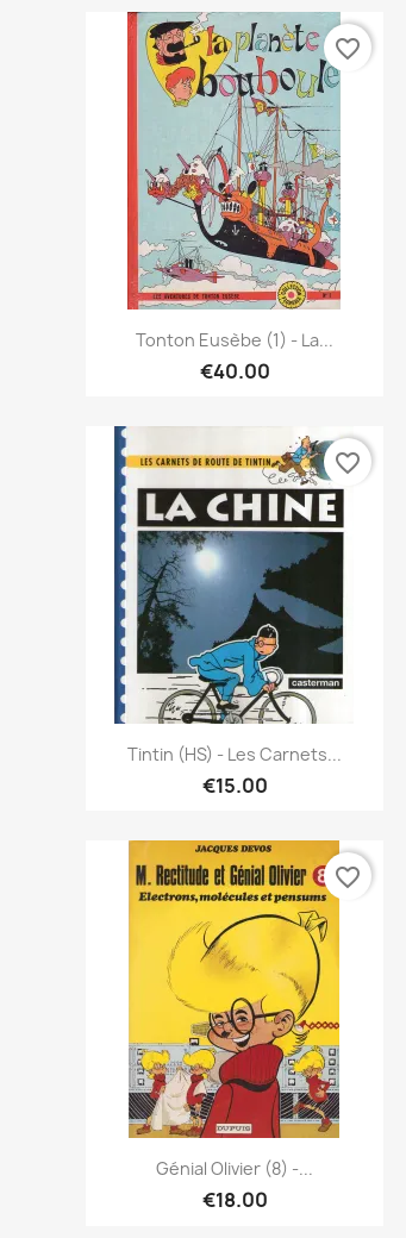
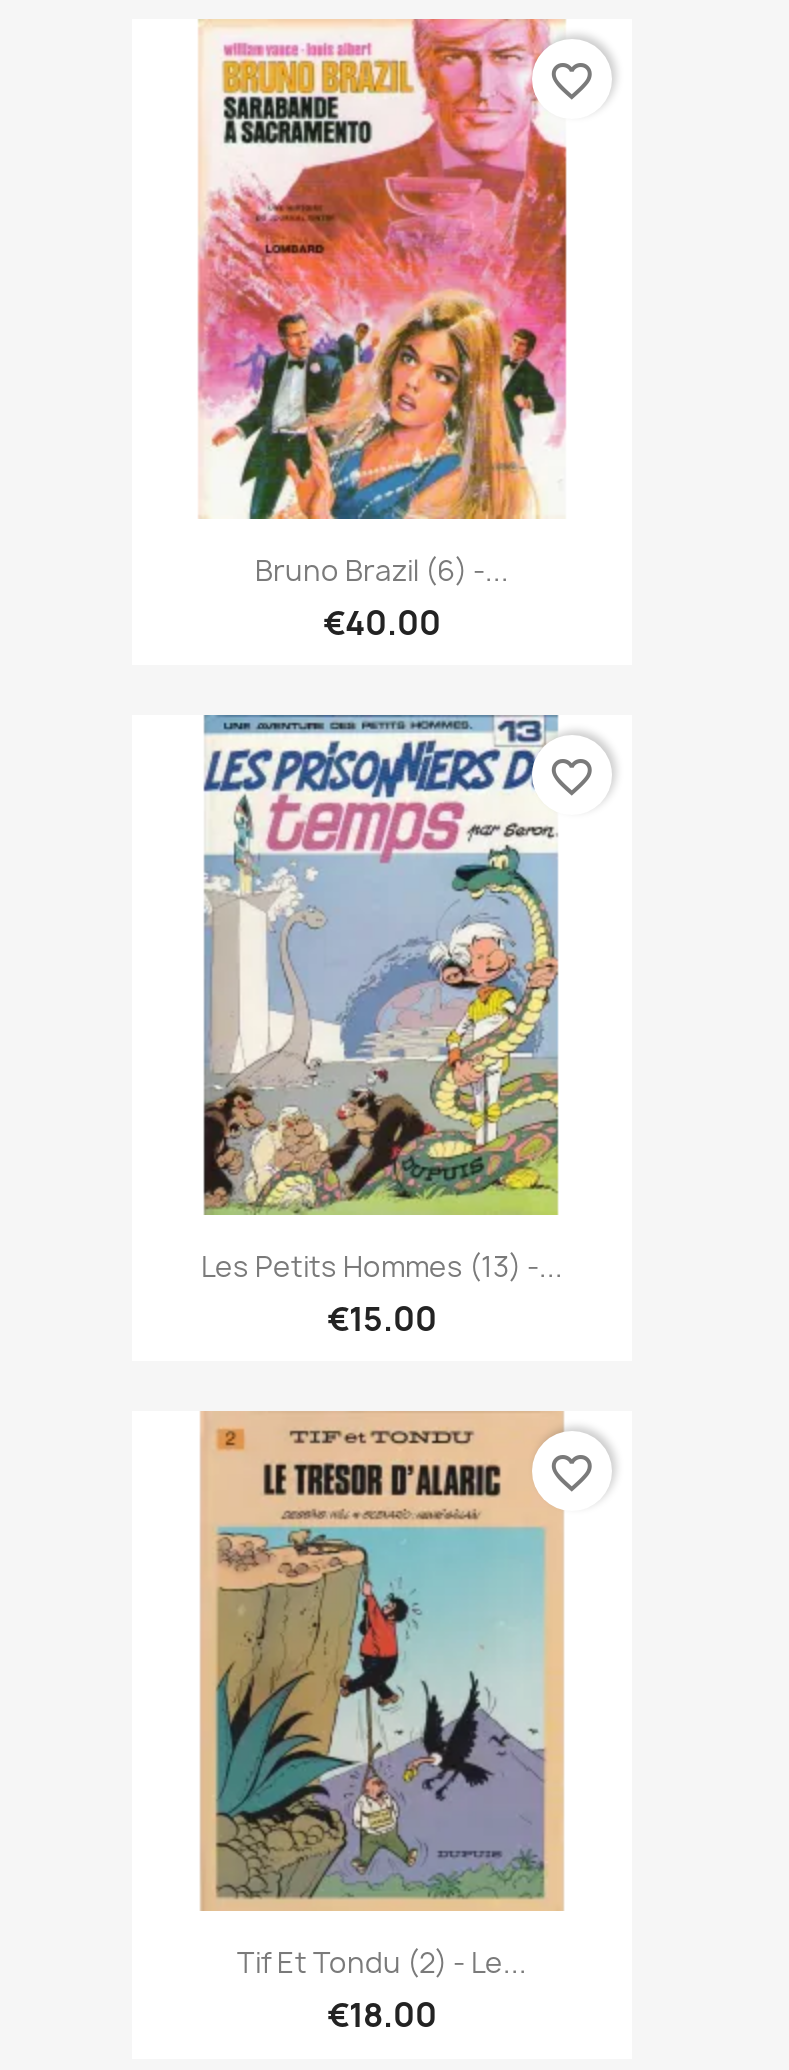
- [image]
- Tonton Eusèbe (1) - La...
+ [image]
+ Bruno Brazil (6) -...

- [image]
- Tintin (HS) - Les Carnets...
+ [image]
+ Les Petits Hommes (13) -...

- [image]
- Génial Olivier (8) -...
+ [image]
+ Tif Et Tondu (2) - Le...
